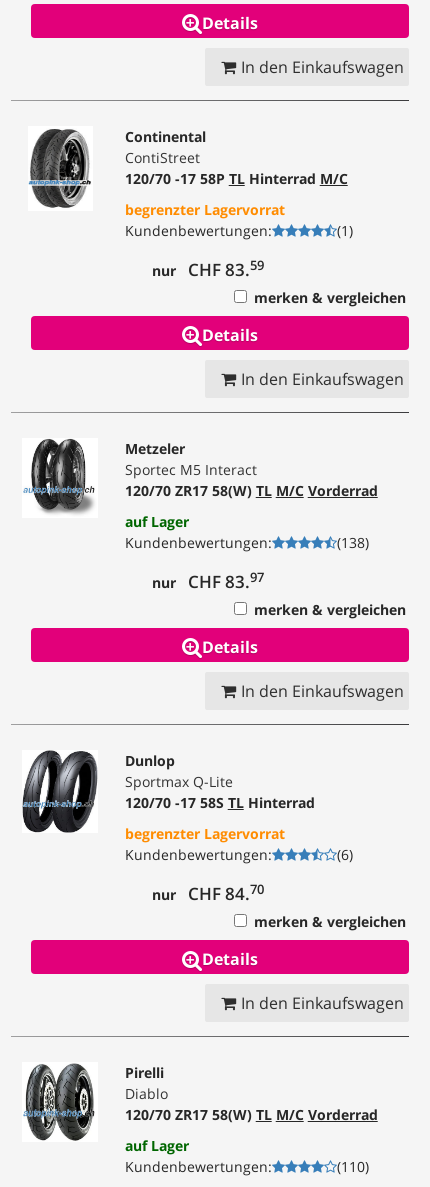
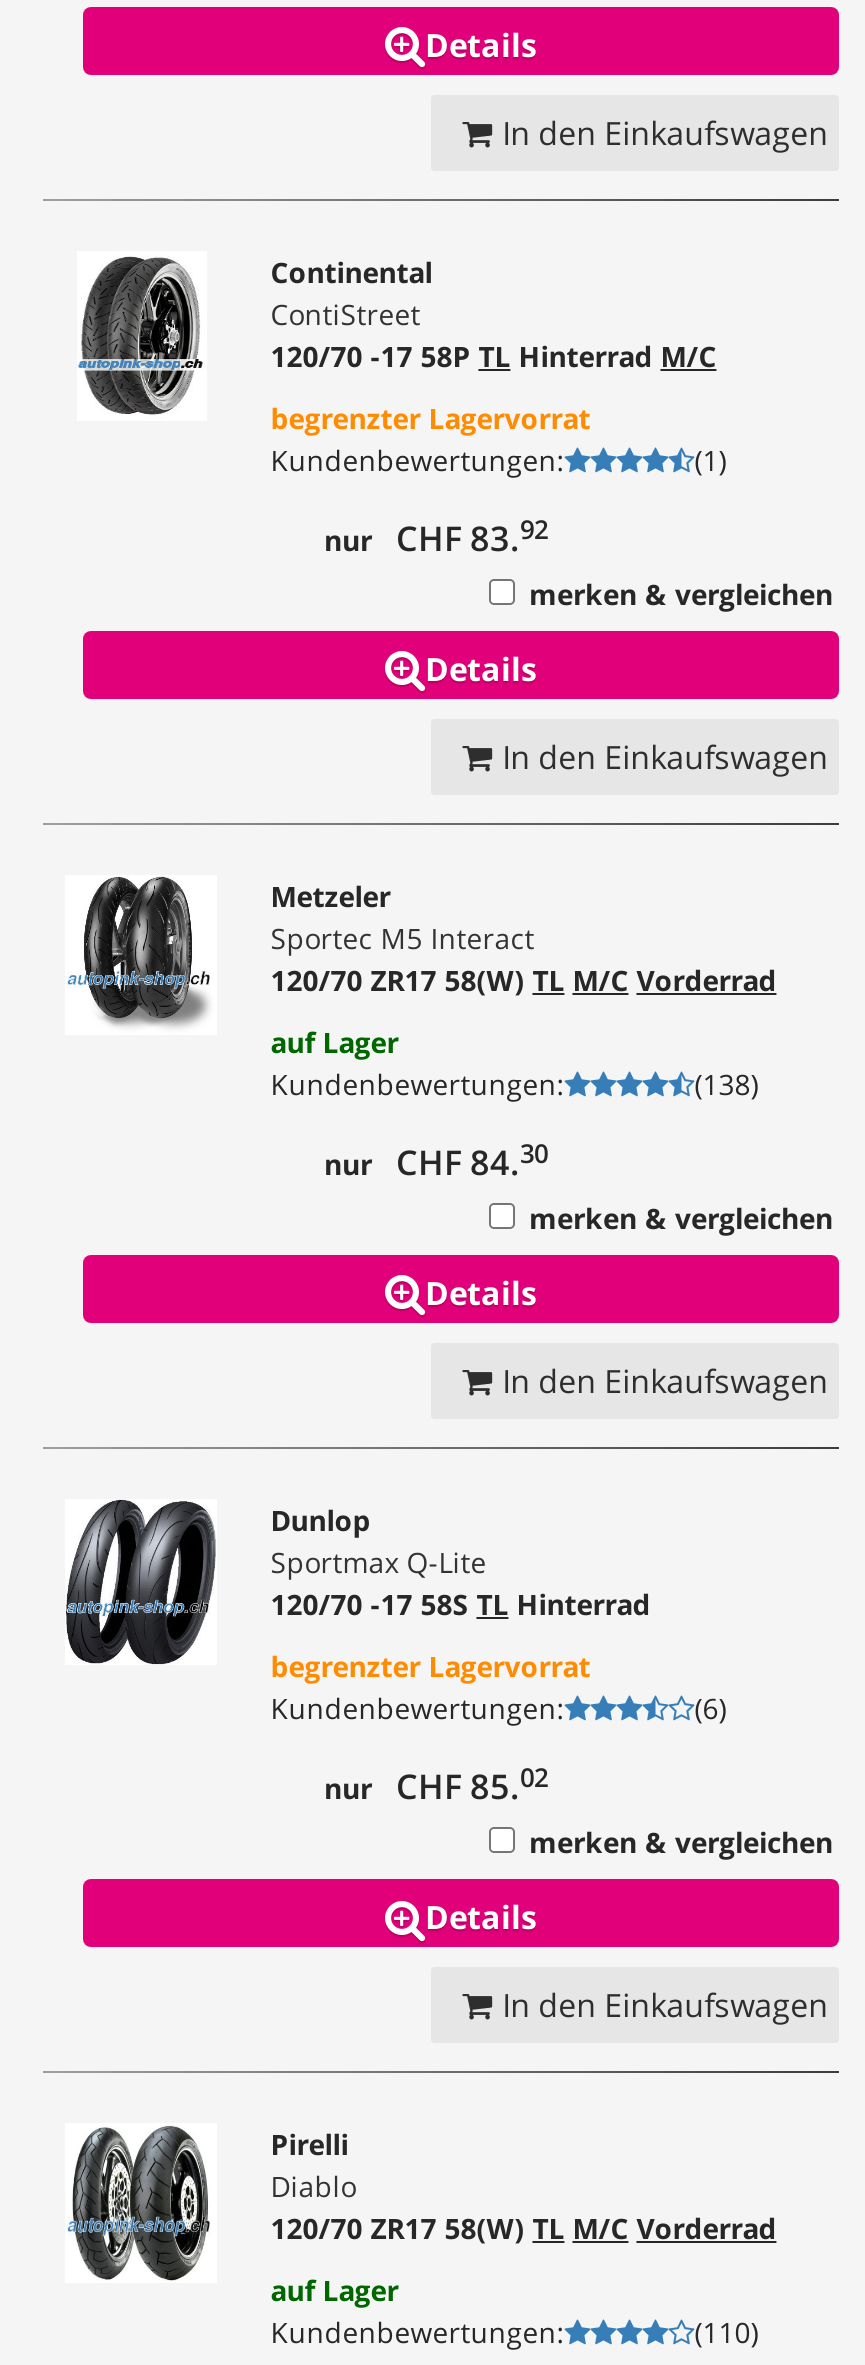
- nur CHF 83.59
+ nur CHF 83.92

- nur CHF 83.97
+ nur CHF 84.30

- nur CHF 84.70
+ nur CHF 85.02
